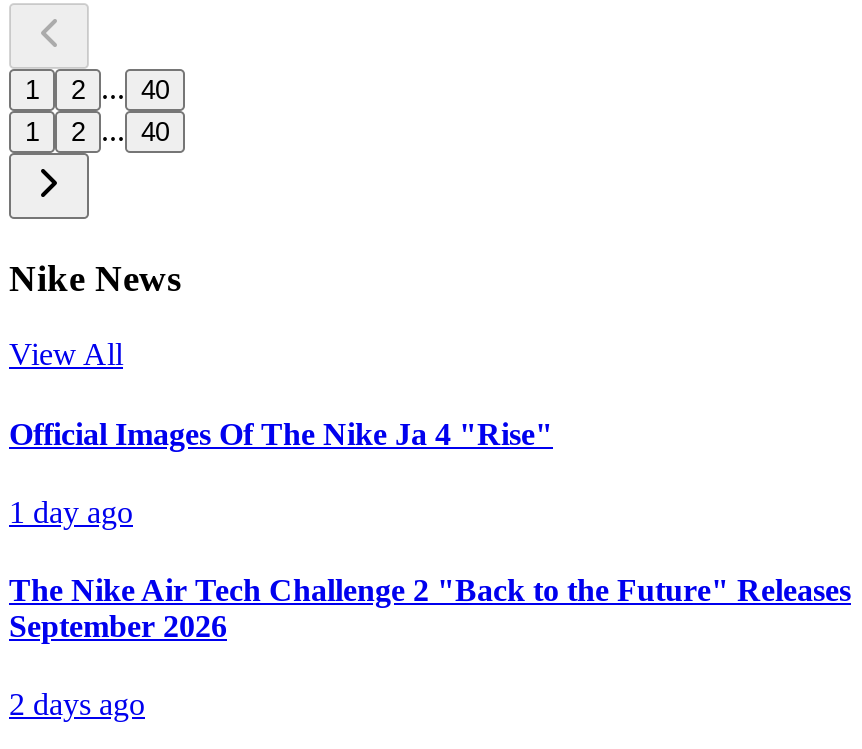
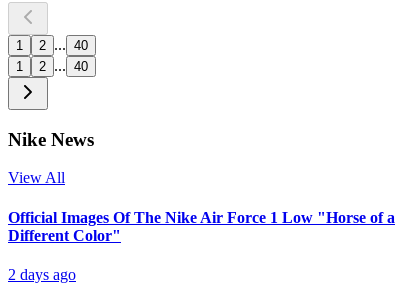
- Official Images Of The Nike Ja 4 "Rise"
- 1 day ago
- The Nike Air Tech Challenge 2 "Back to the Future" Releases
- September 2026
+ Official Images Of The Nike Air Force 1 Low "Horse of a
+ Different Color"
